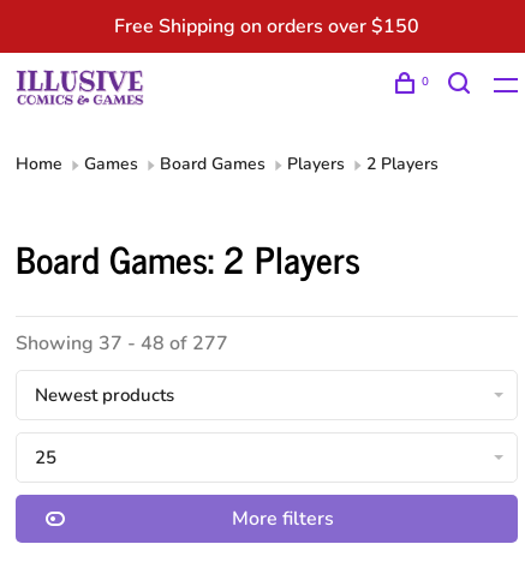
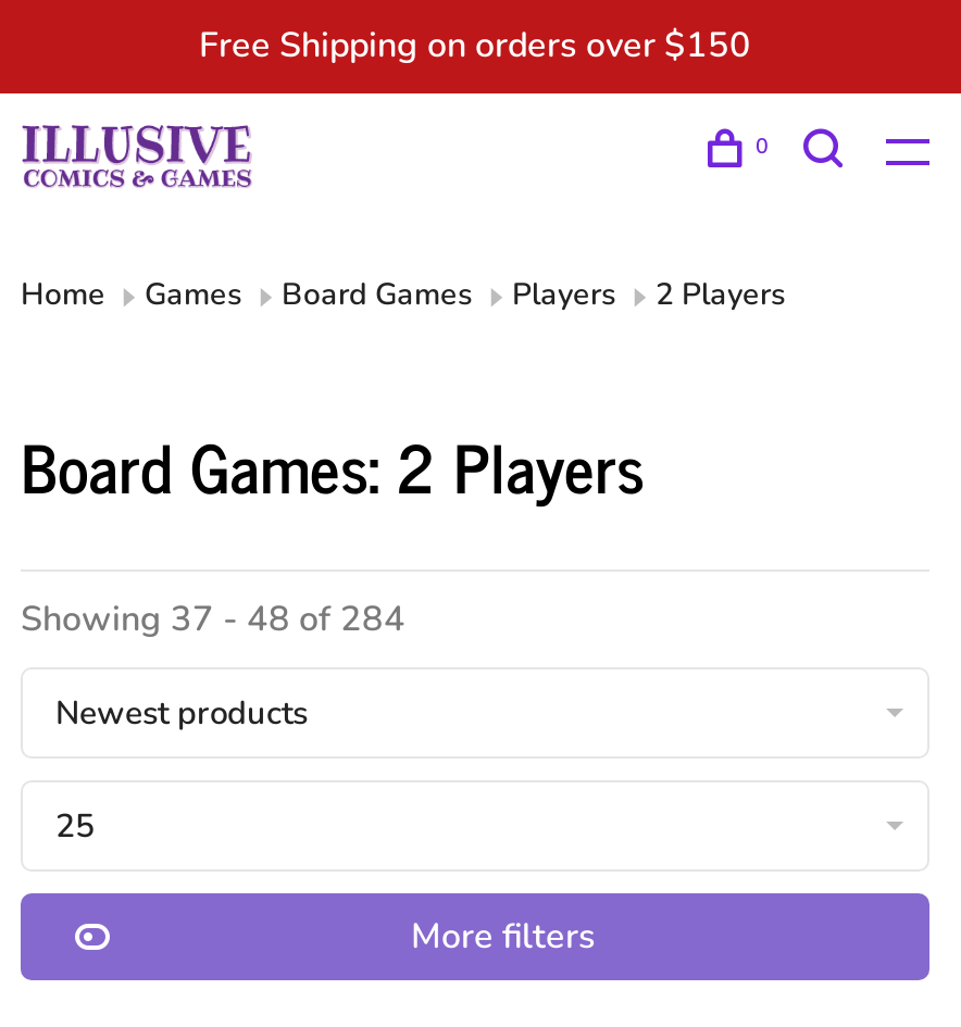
- Showing 37 - 48 of 277
+ Showing 37 - 48 of 284
